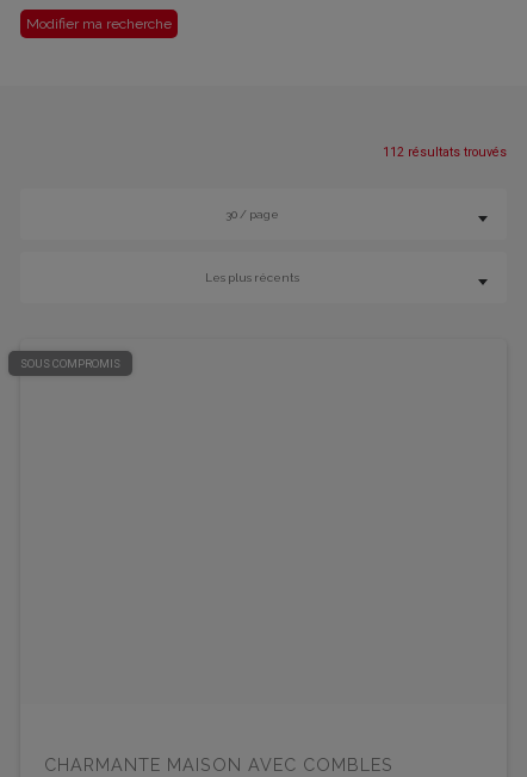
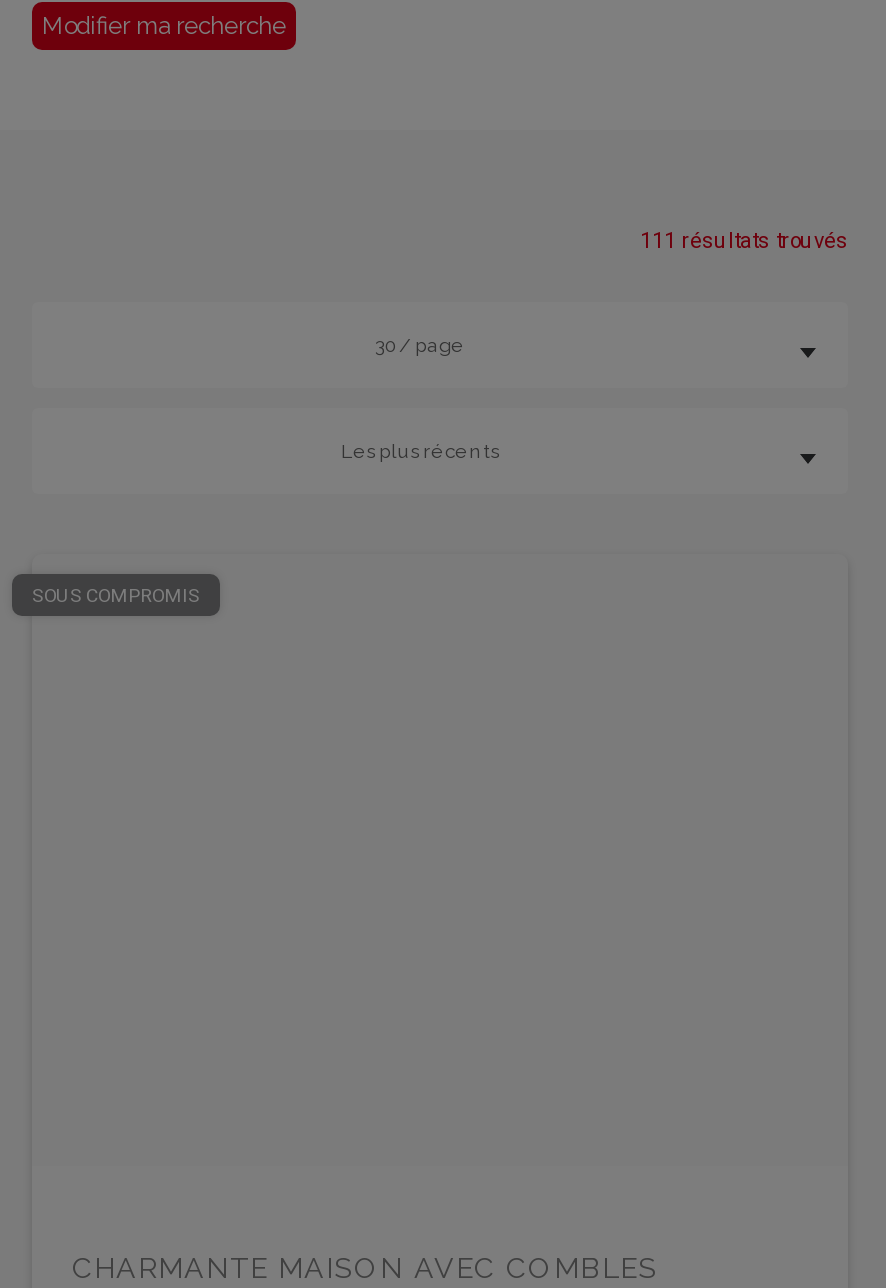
- 112 résultats trouvés
+ 111 résultats trouvés
